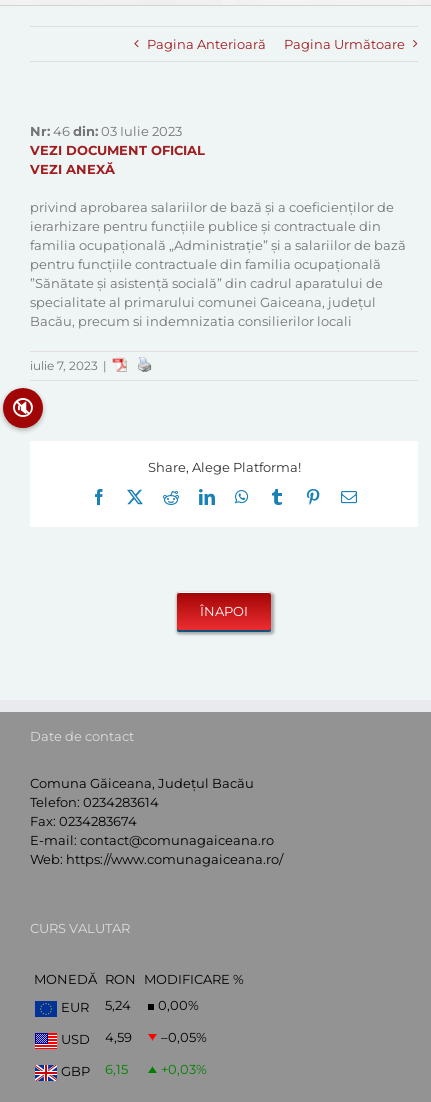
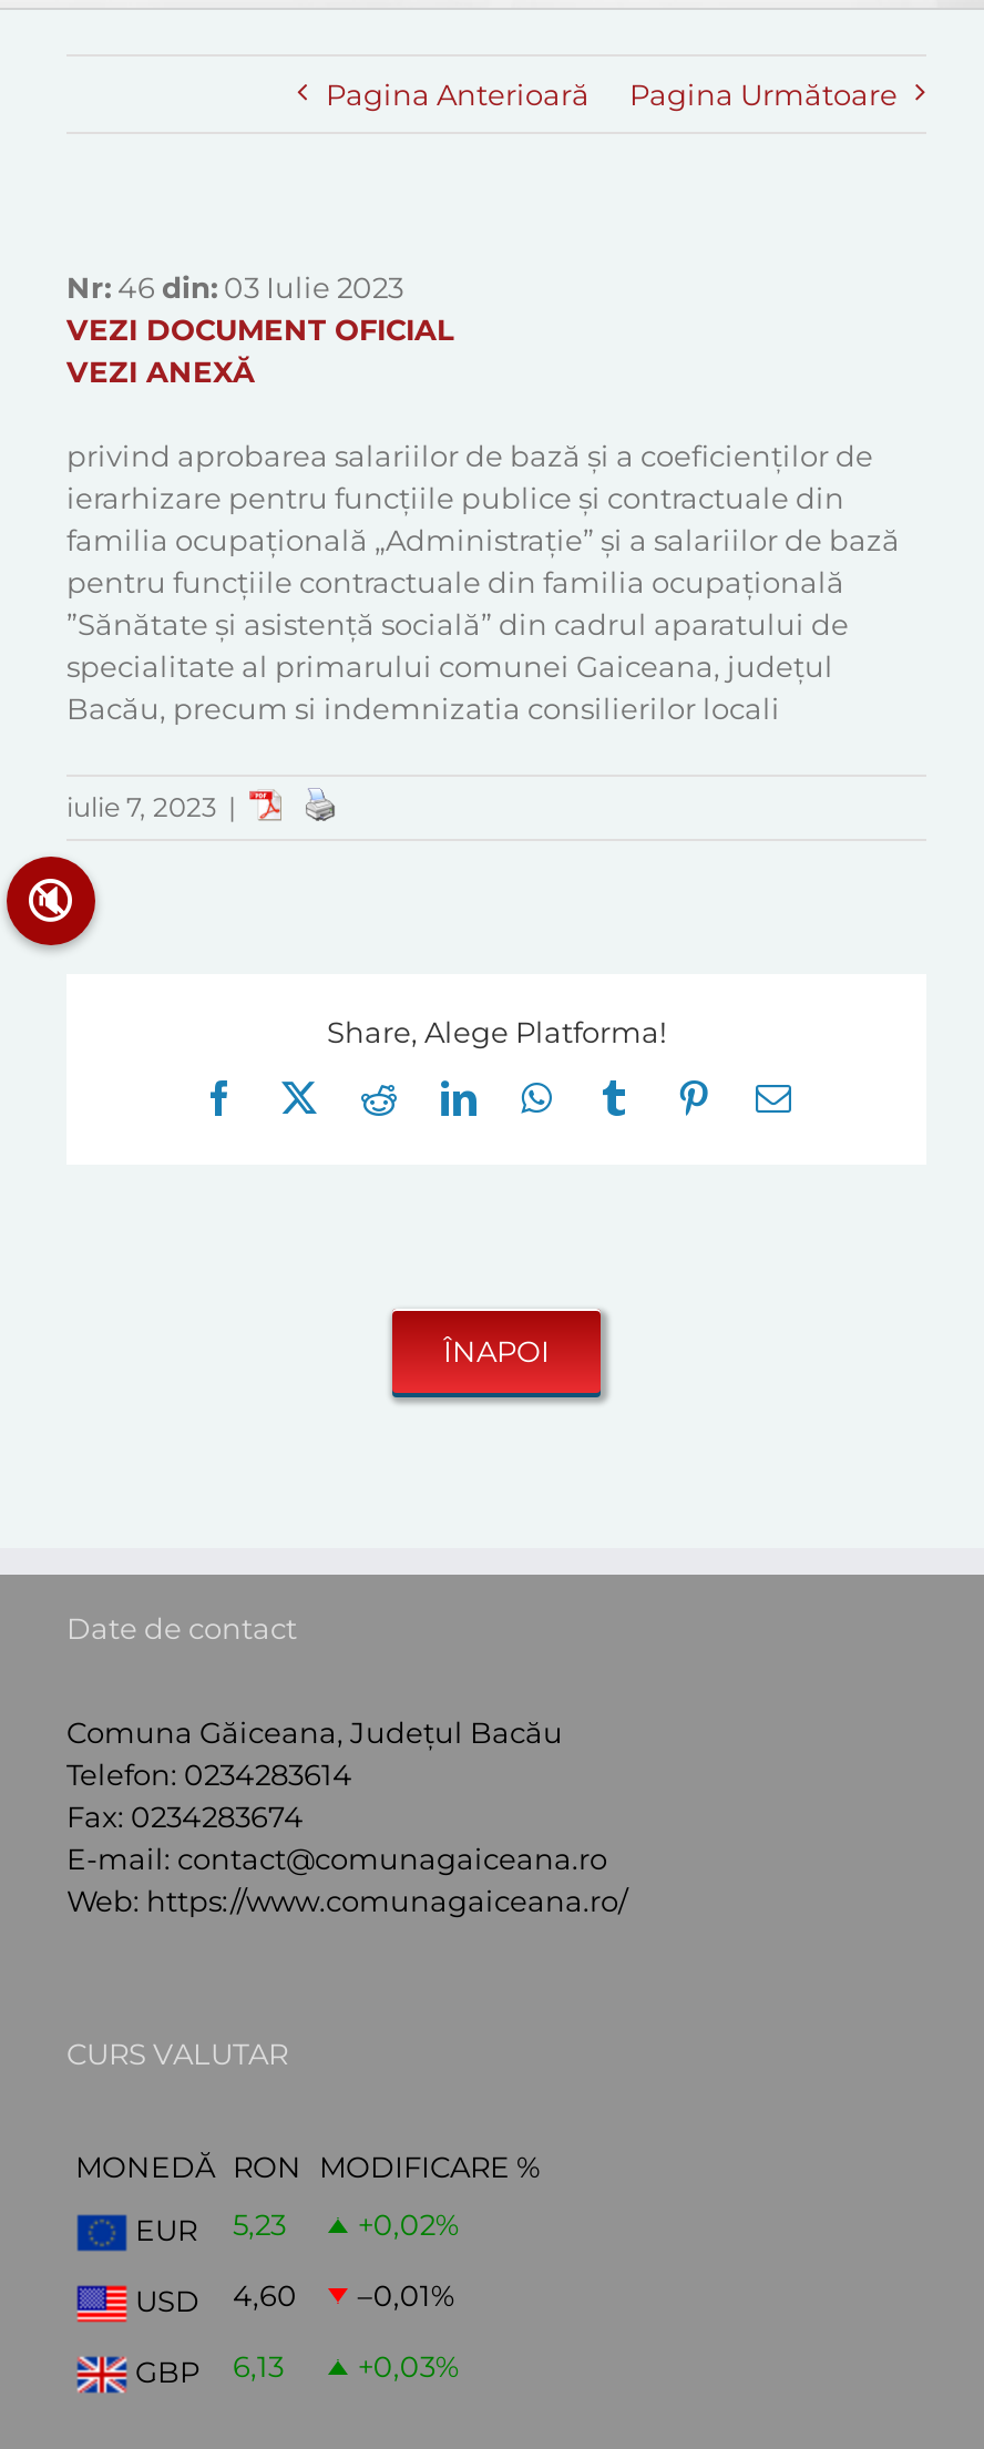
- 5,24
+ 5,23

- 0,00%
+ +0,02%

- 4,59
+ 4,60

- –0,05%
+ –0,01%

- GBP 6,15
+ GBP 6,13
